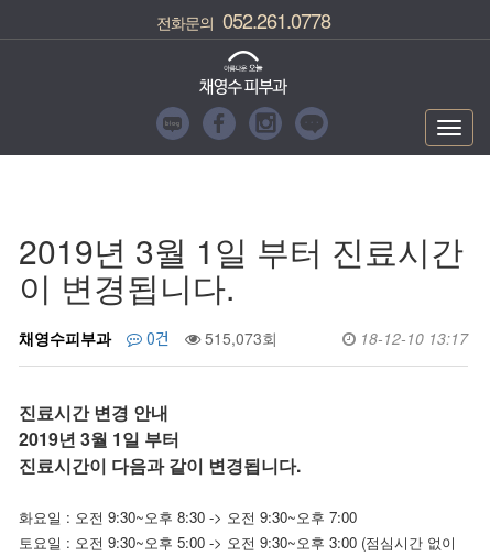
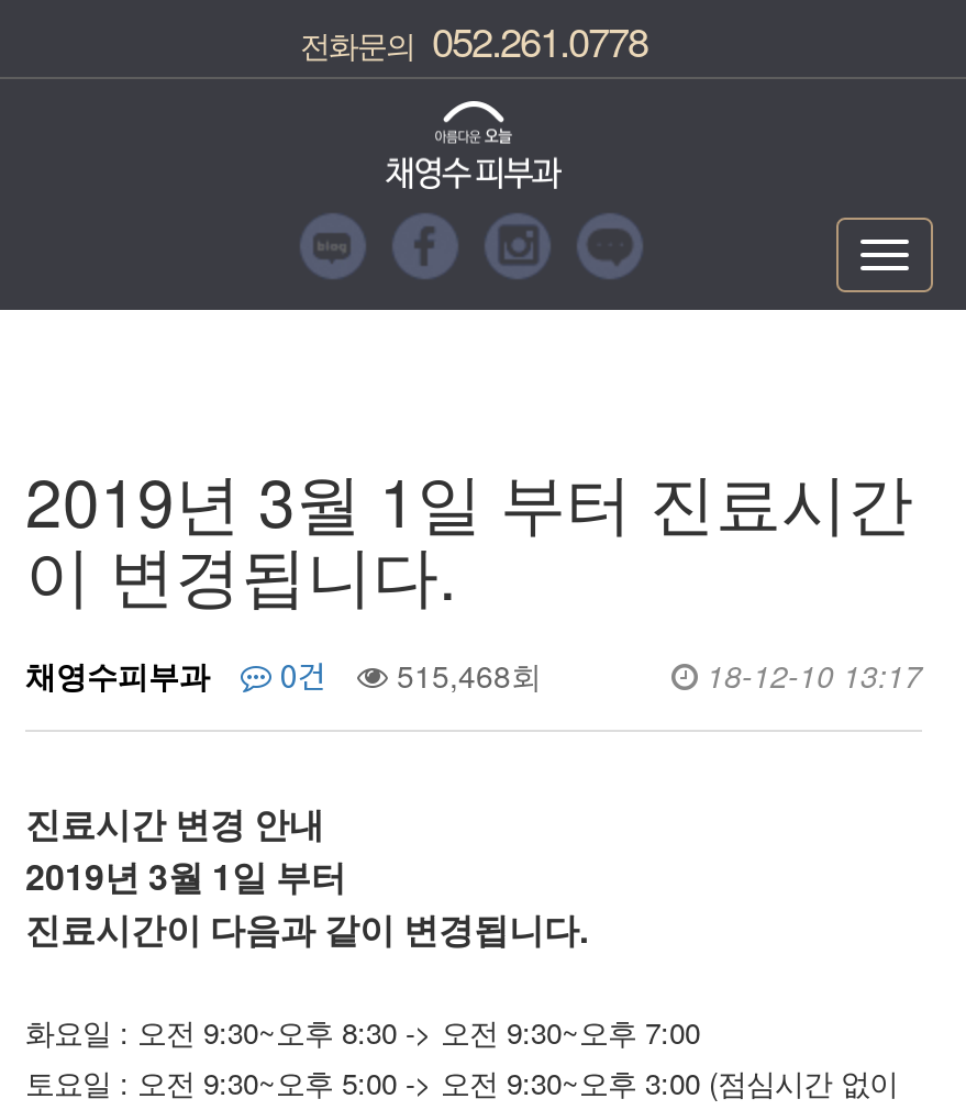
- 채영수피부과 0건 515,073회
+ 채영수피부과 0건 515,468회
